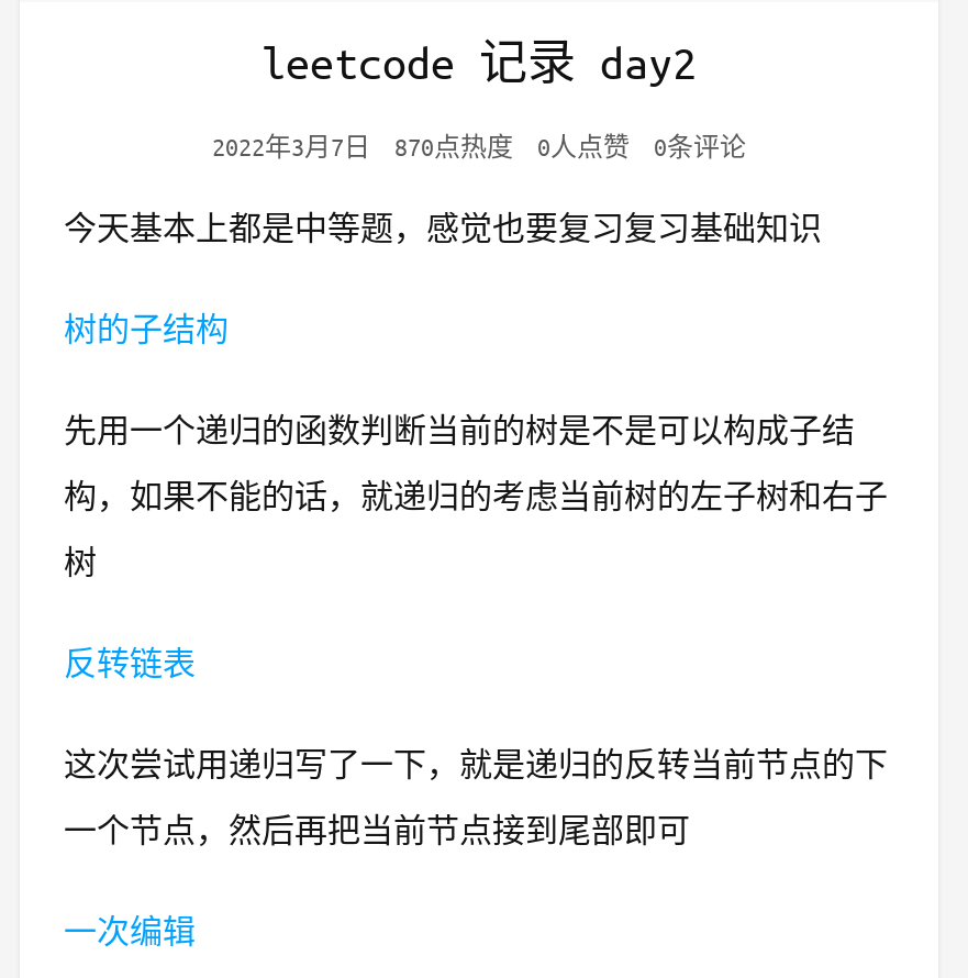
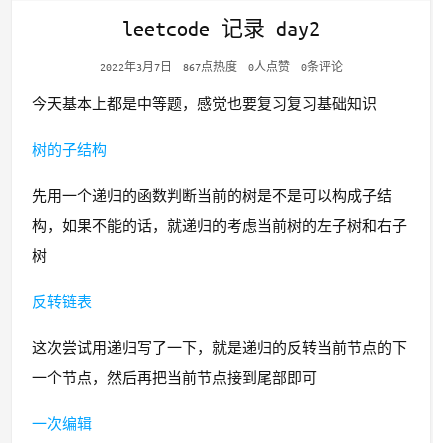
- 2022年3月7日 870点热度 0人点赞 0条评论
+ 2022年3月7日 867点热度 0人点赞 0条评论
